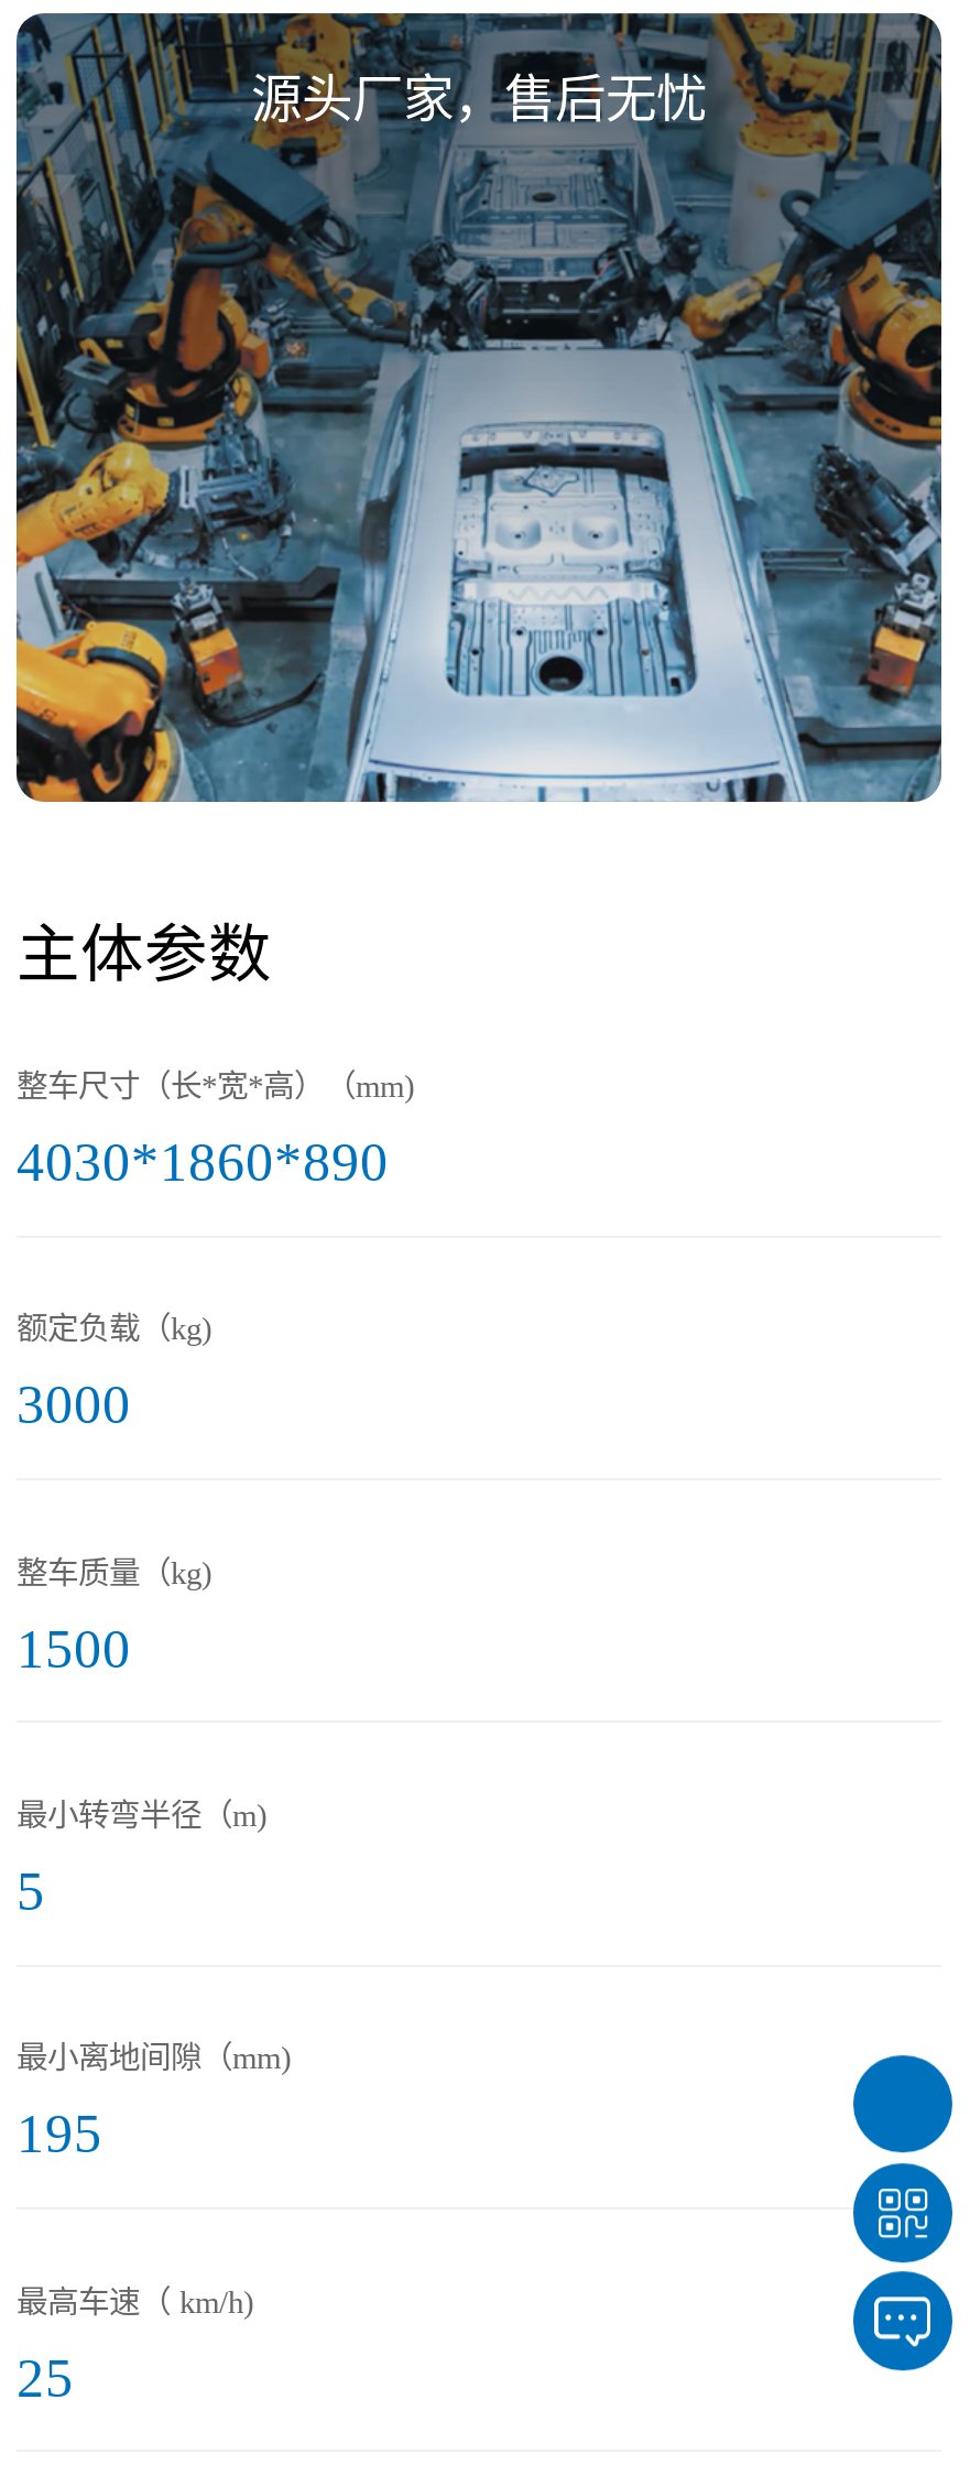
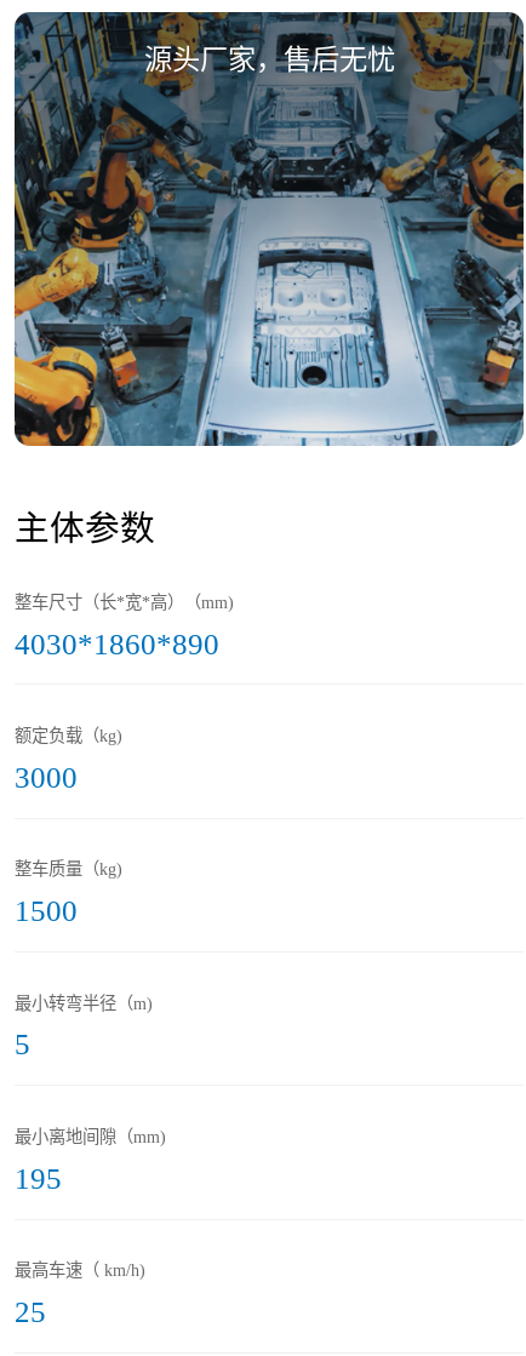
- [image]
